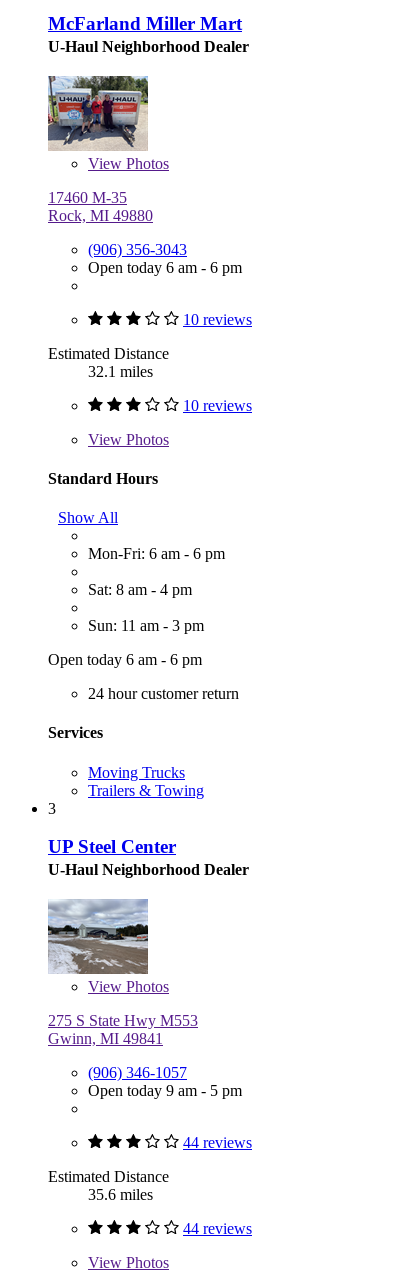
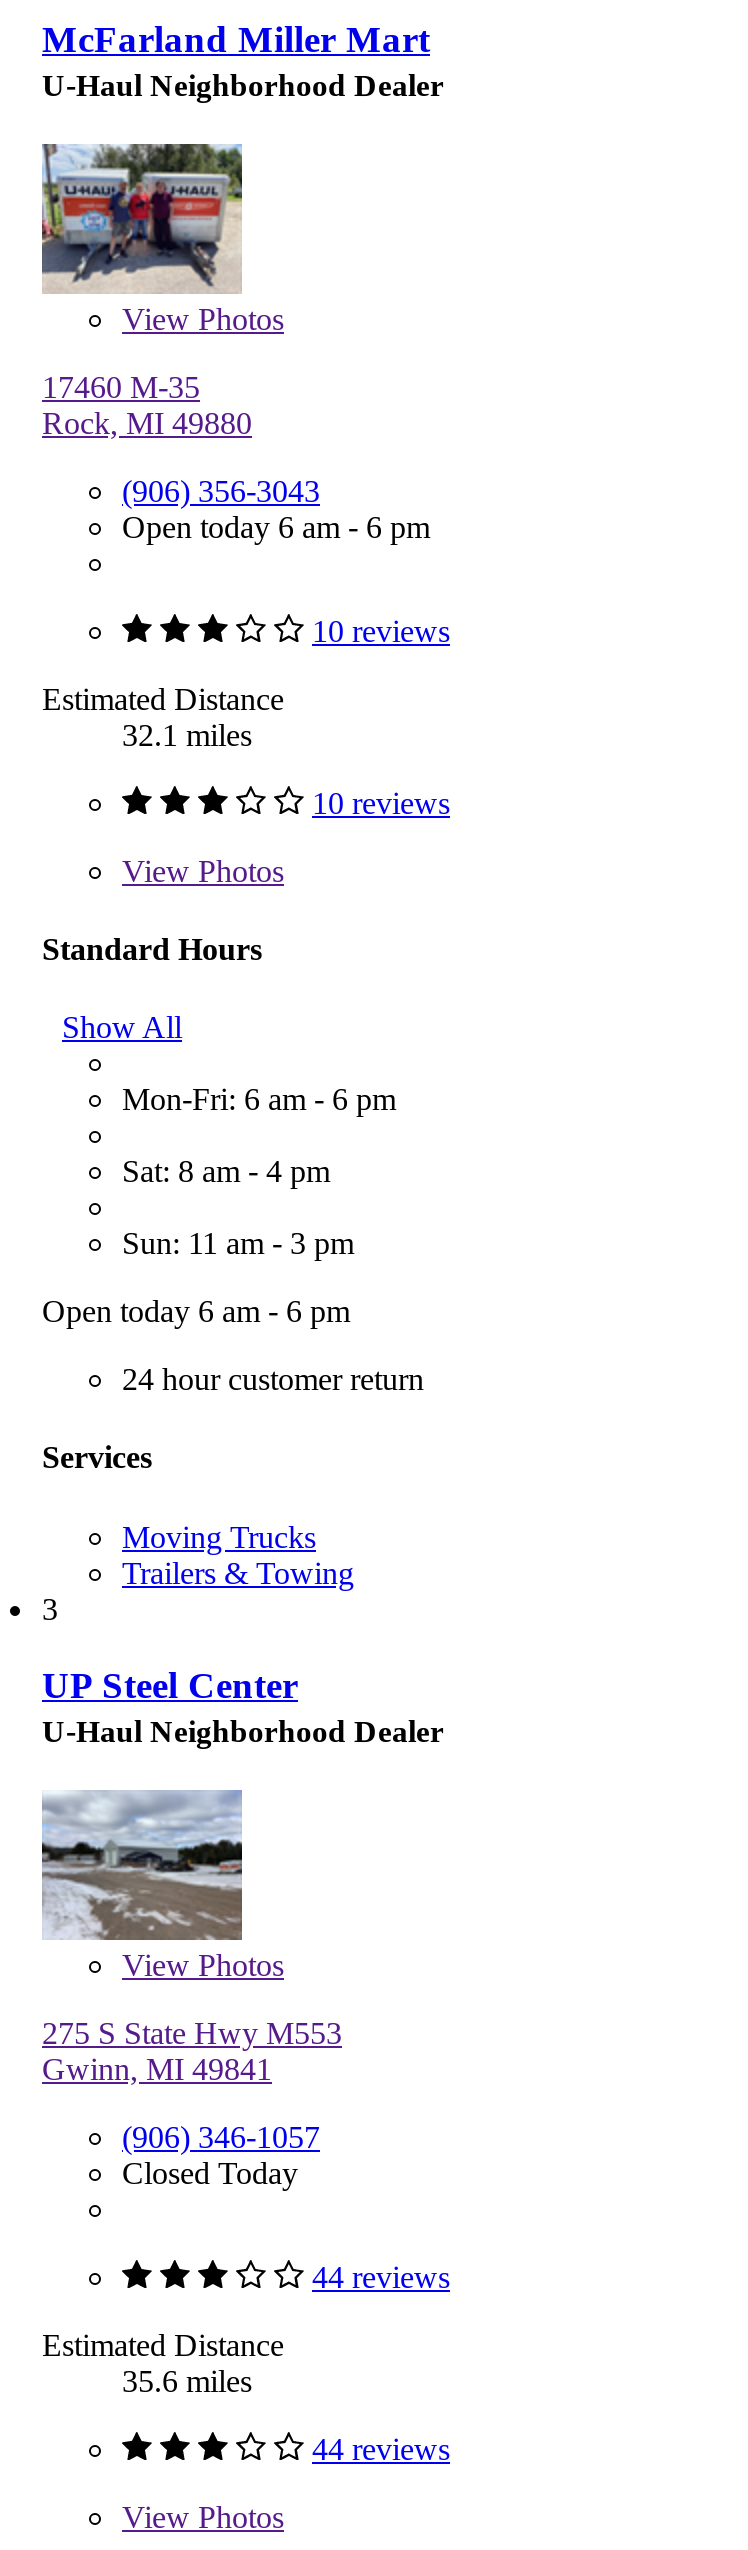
- Open today 9 am - 5 pm
+ Closed Today
